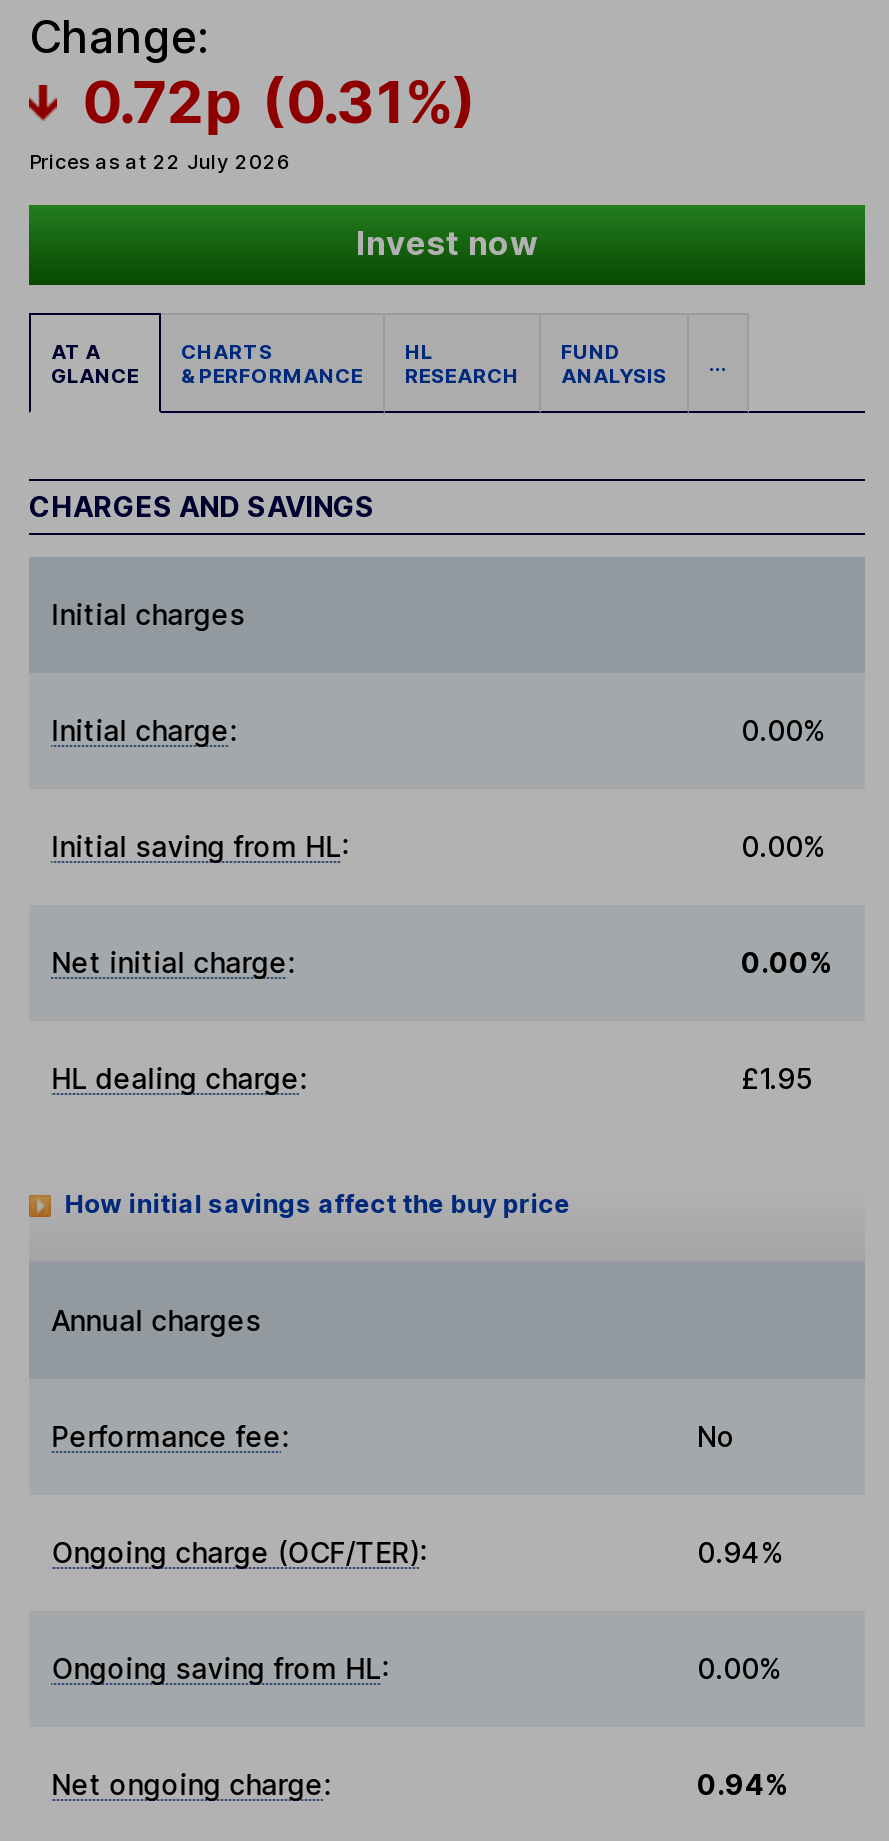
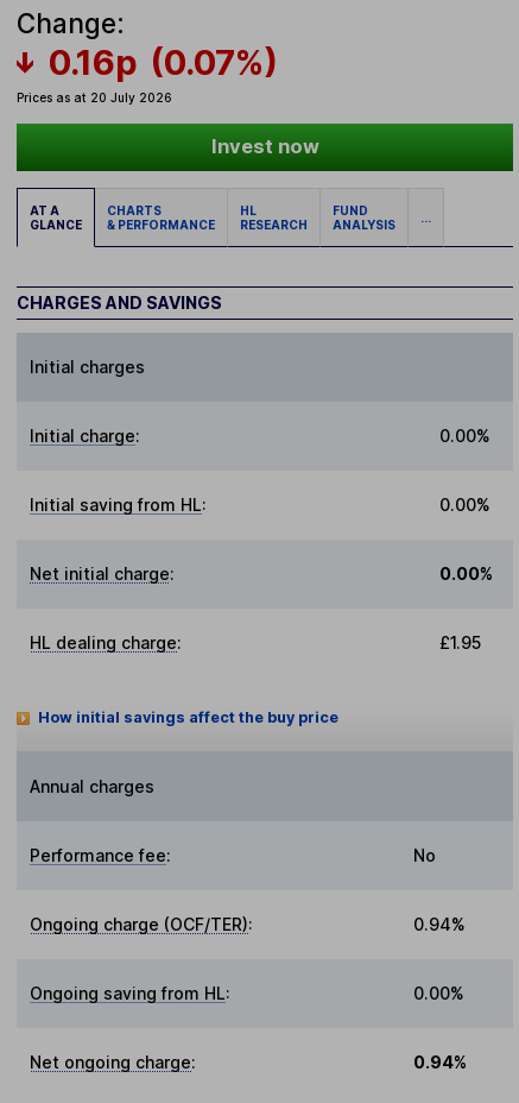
- 0.72p (0.31%)
- Prices as at 22 July 2026
+ 0.16p (0.07%)
+ Prices as at 20 July 2026
